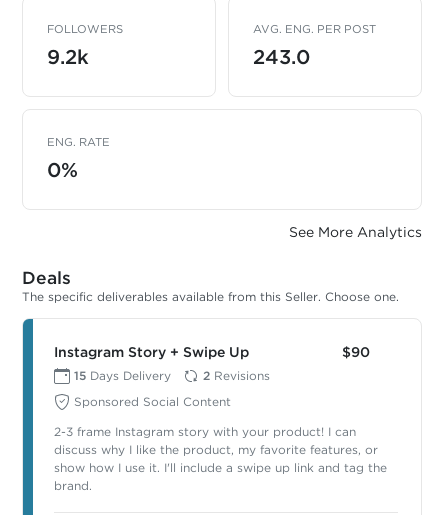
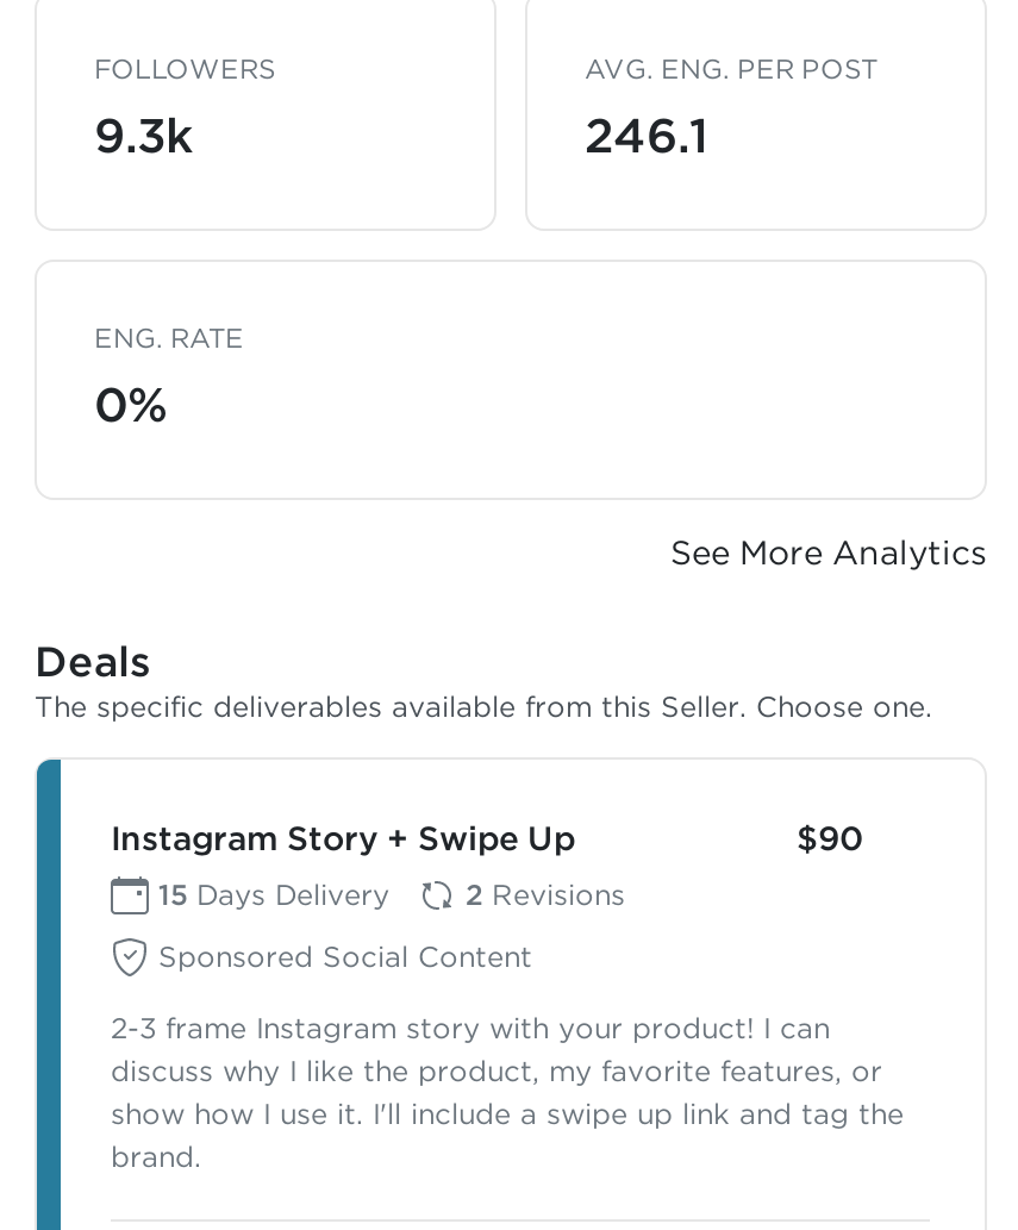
- 9.2k
+ 9.3k

- 243.0
+ 246.1
